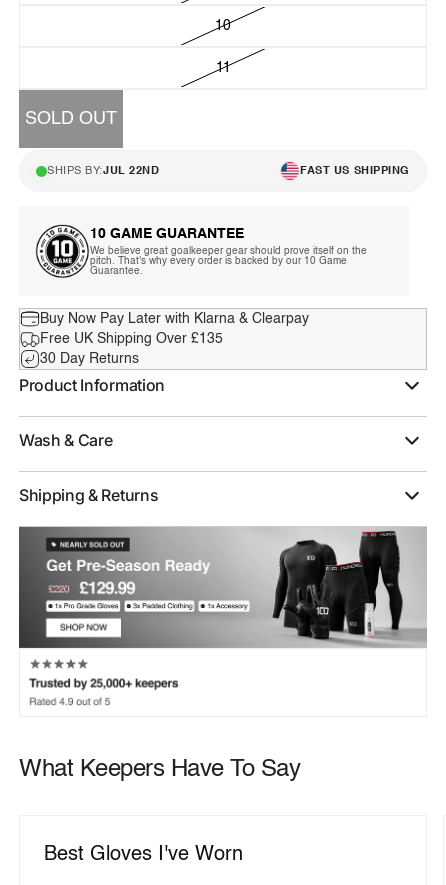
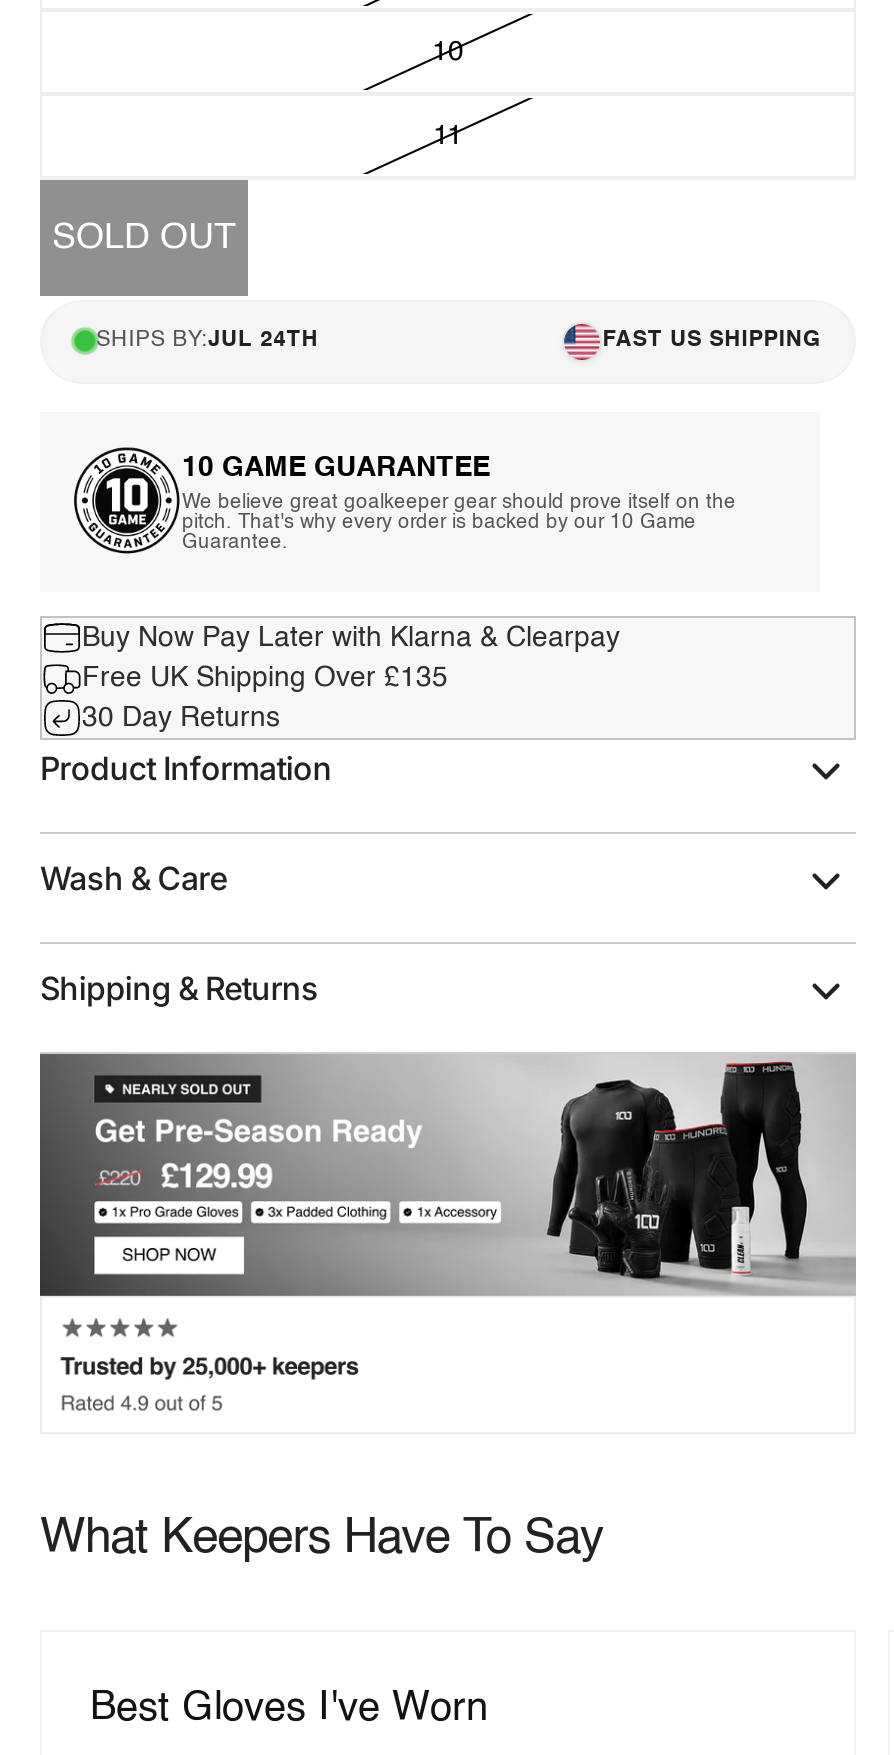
- SHIPS BY:JUL 22ND
+ SHIPS BY:JUL 24TH
